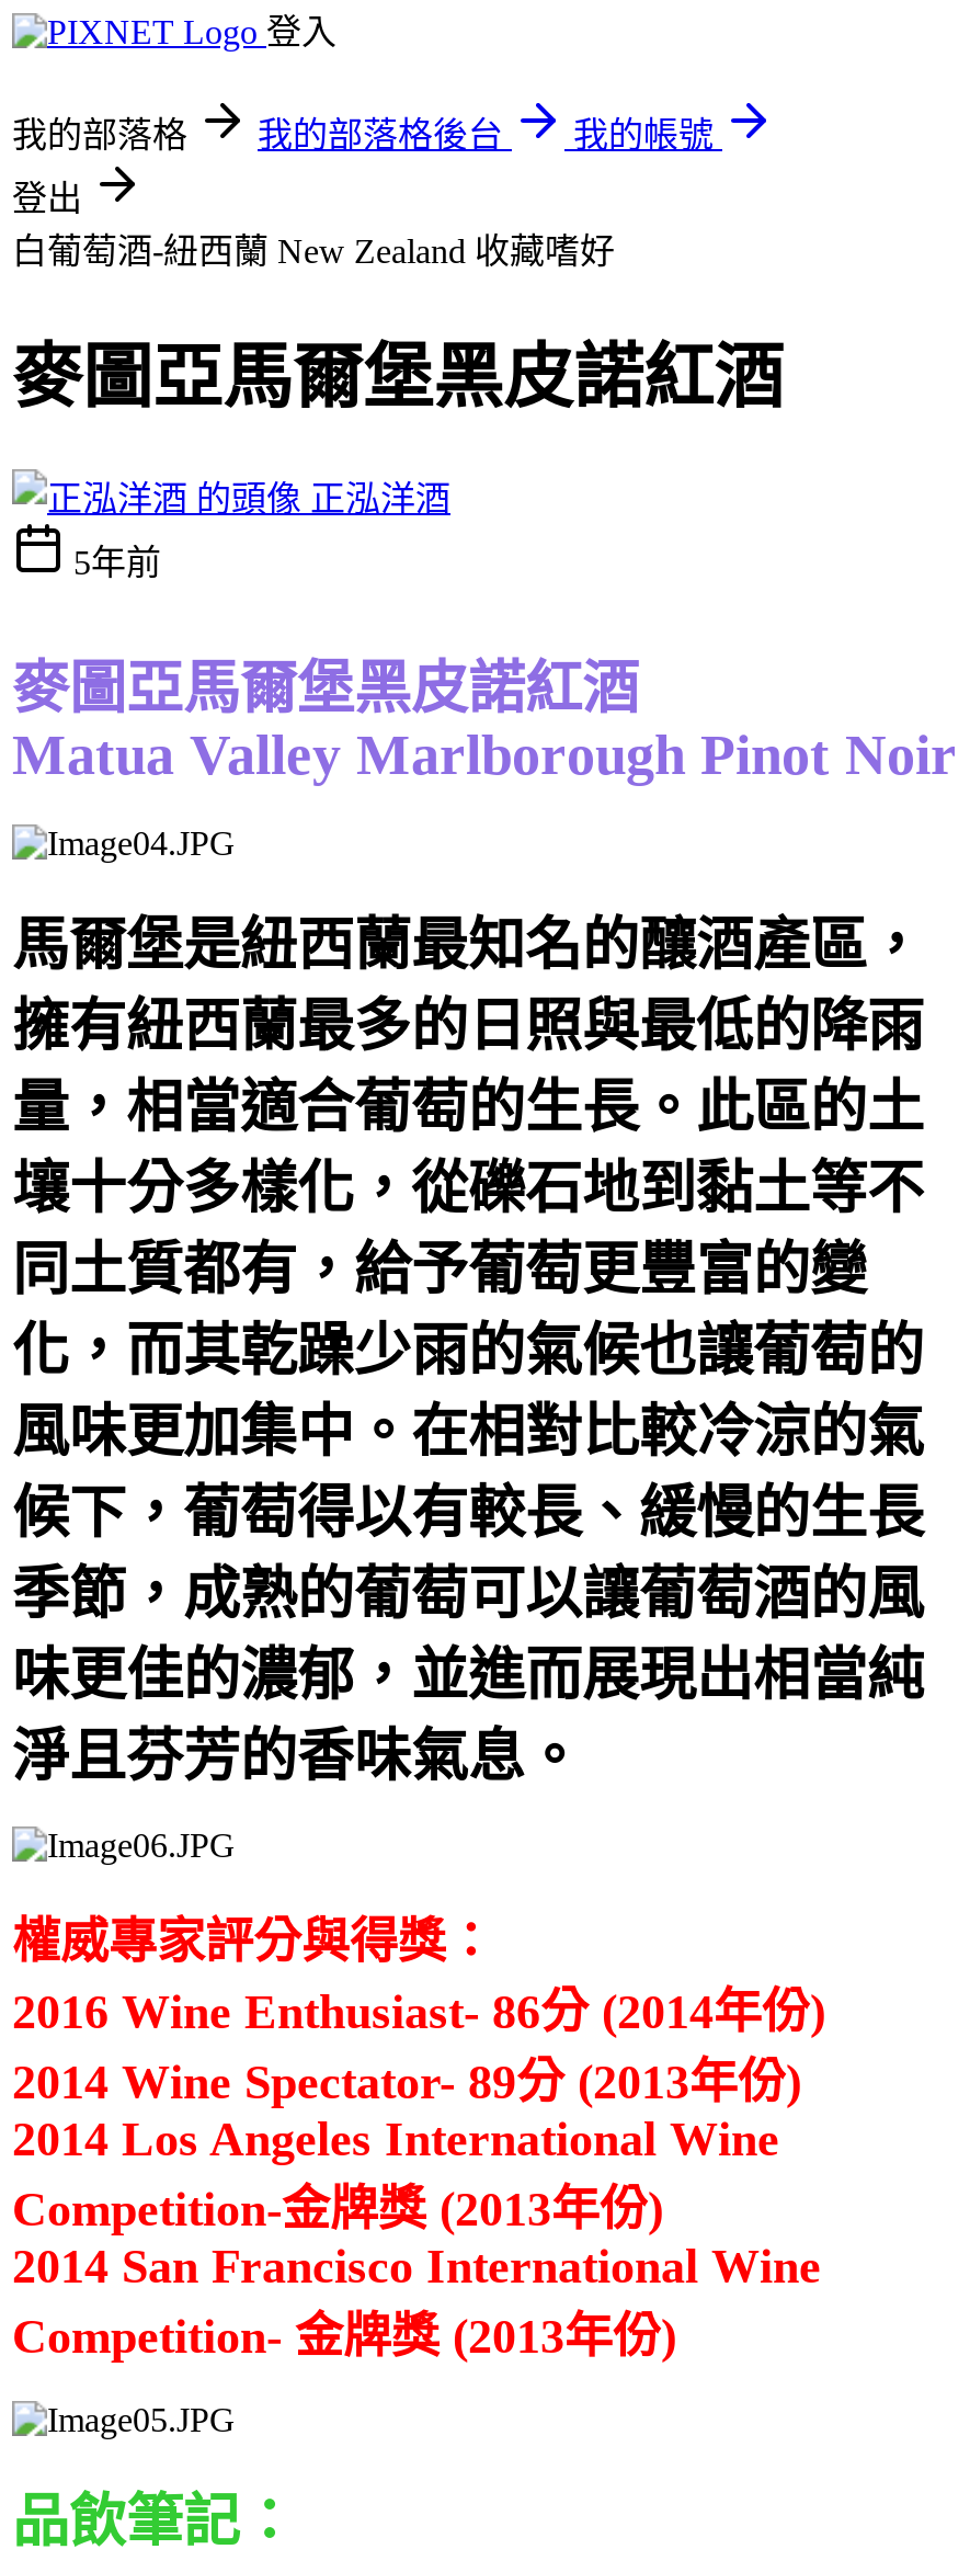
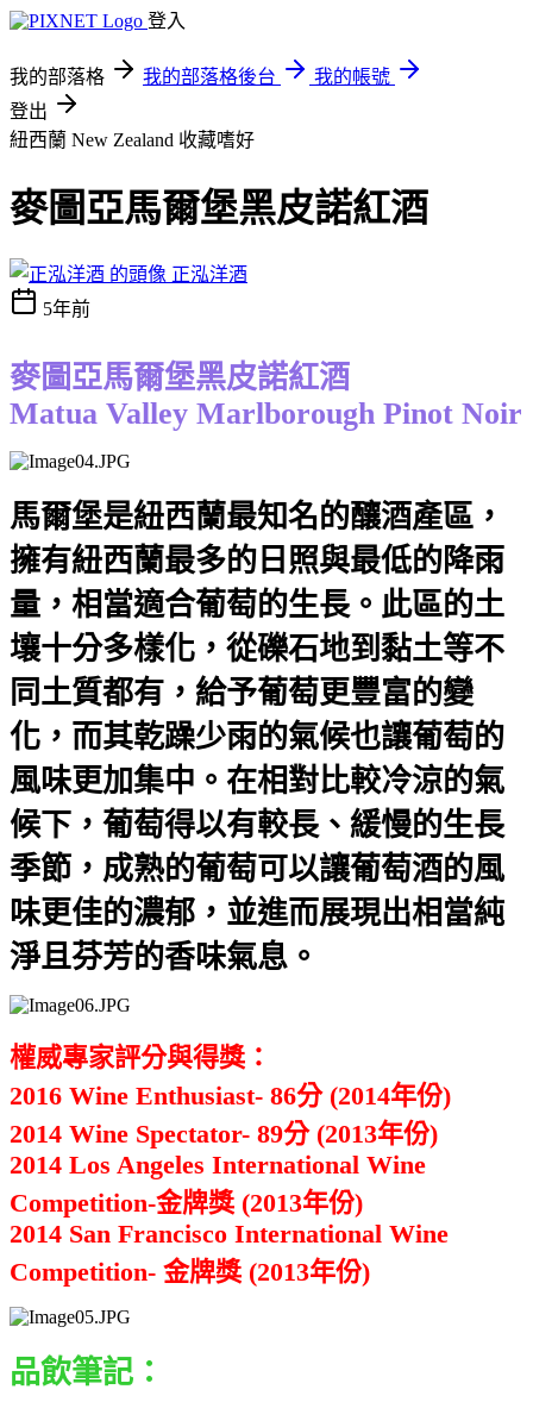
- 白葡萄酒-紐西蘭 New Zealand收藏嗜好
+ 紐西蘭 New Zealand收藏嗜好
